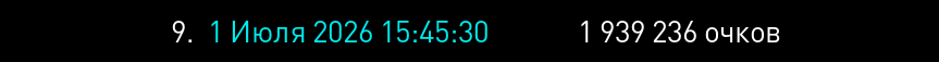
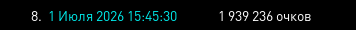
- 9. 1 Июля 2026 15:45:30
+ 8. 1 Июля 2026 15:45:30
